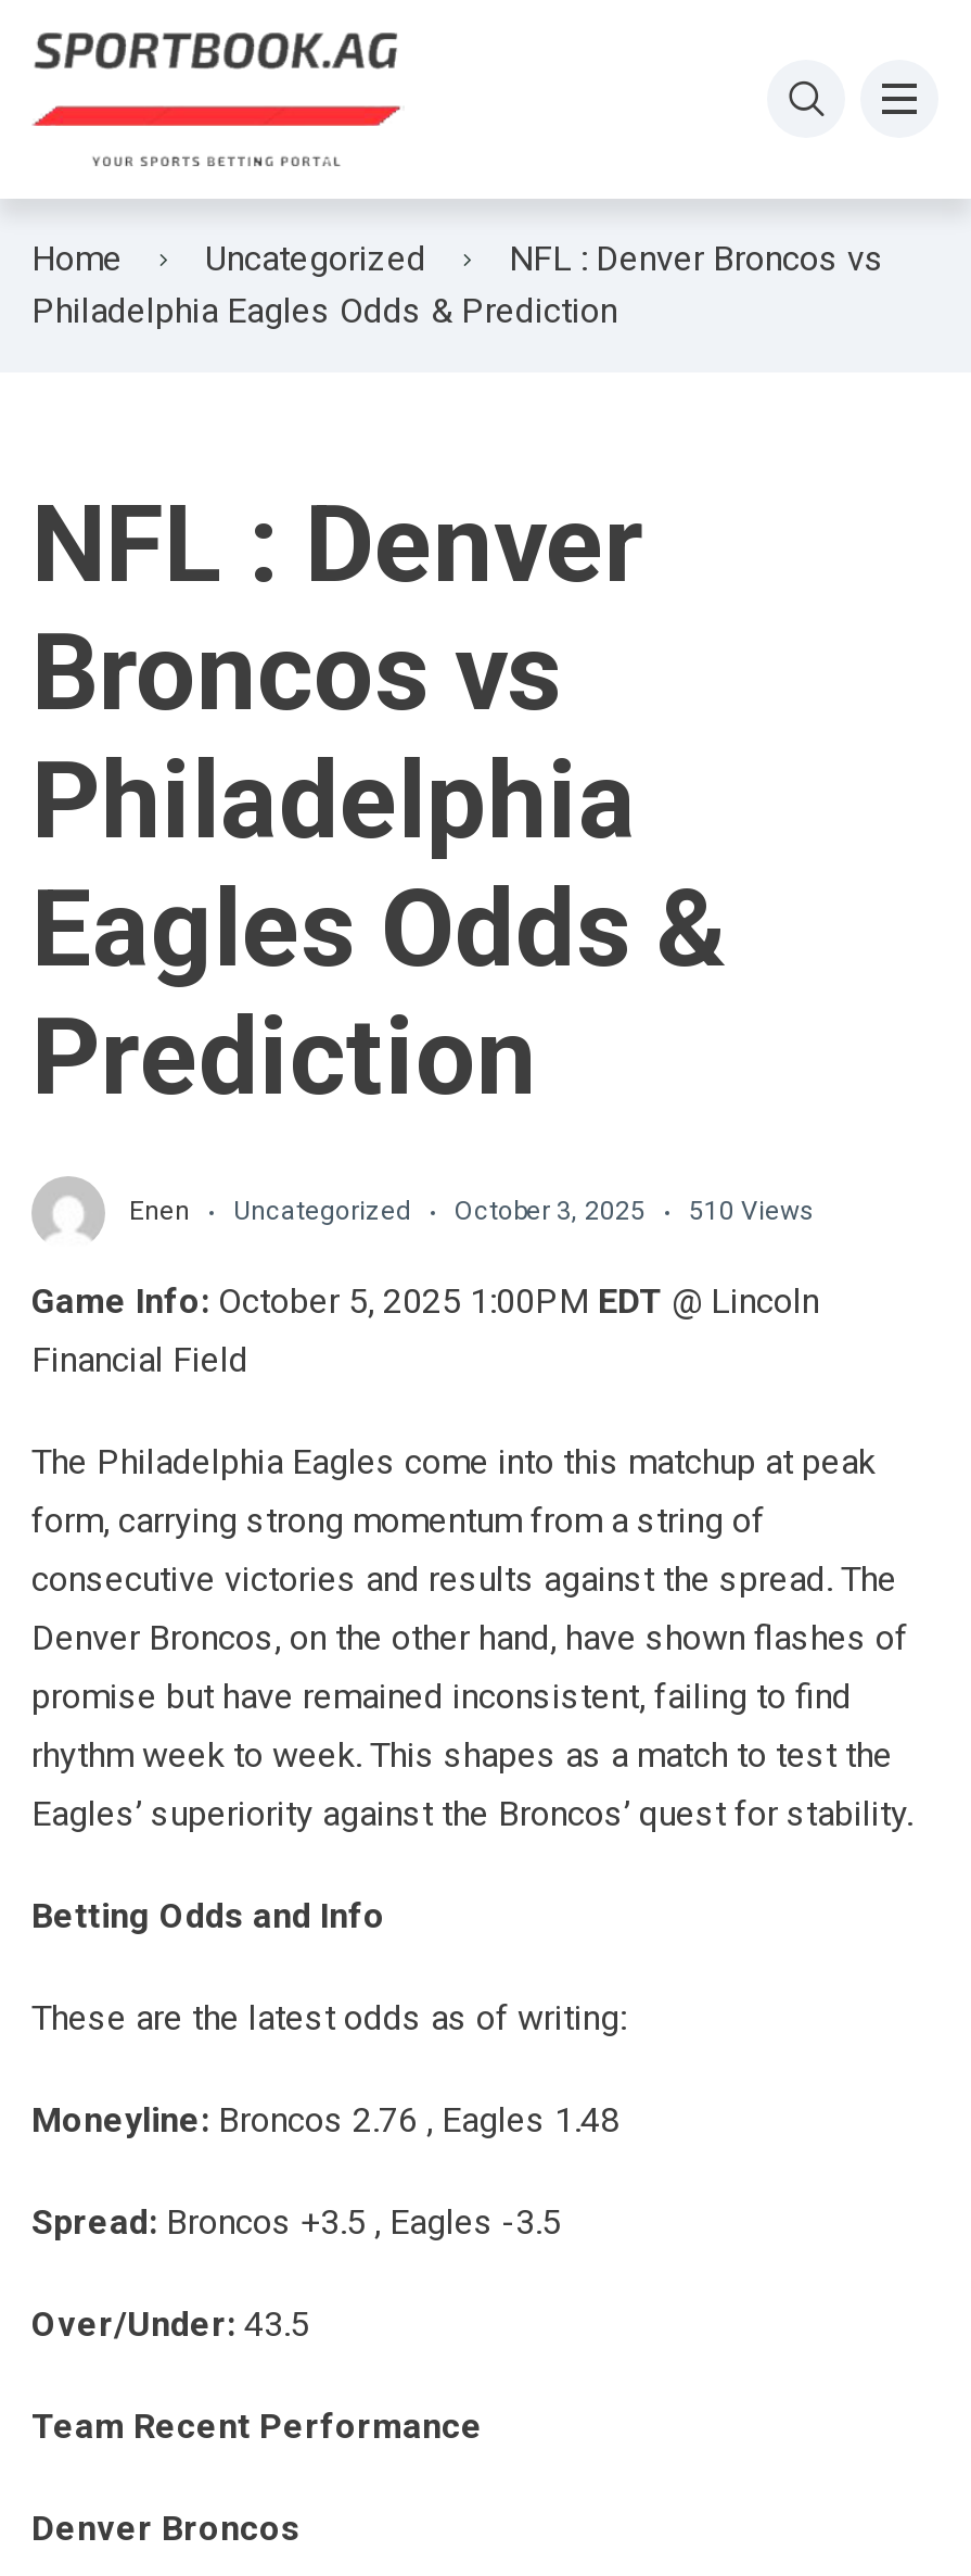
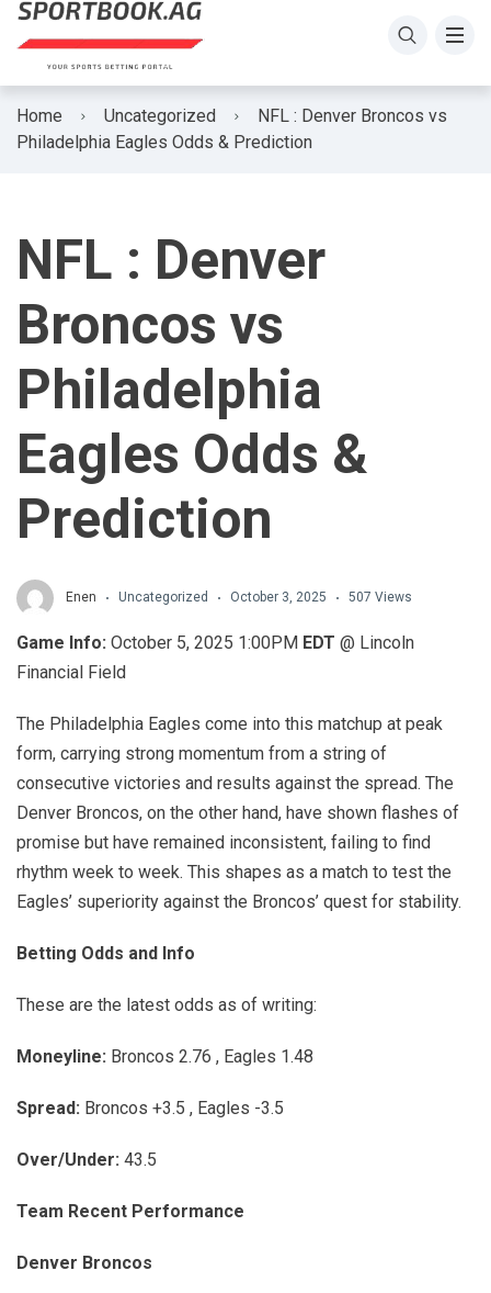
- Enen Uncategorized October 3, 2025 510 Views
+ Enen Uncategorized October 3, 2025 507 Views
